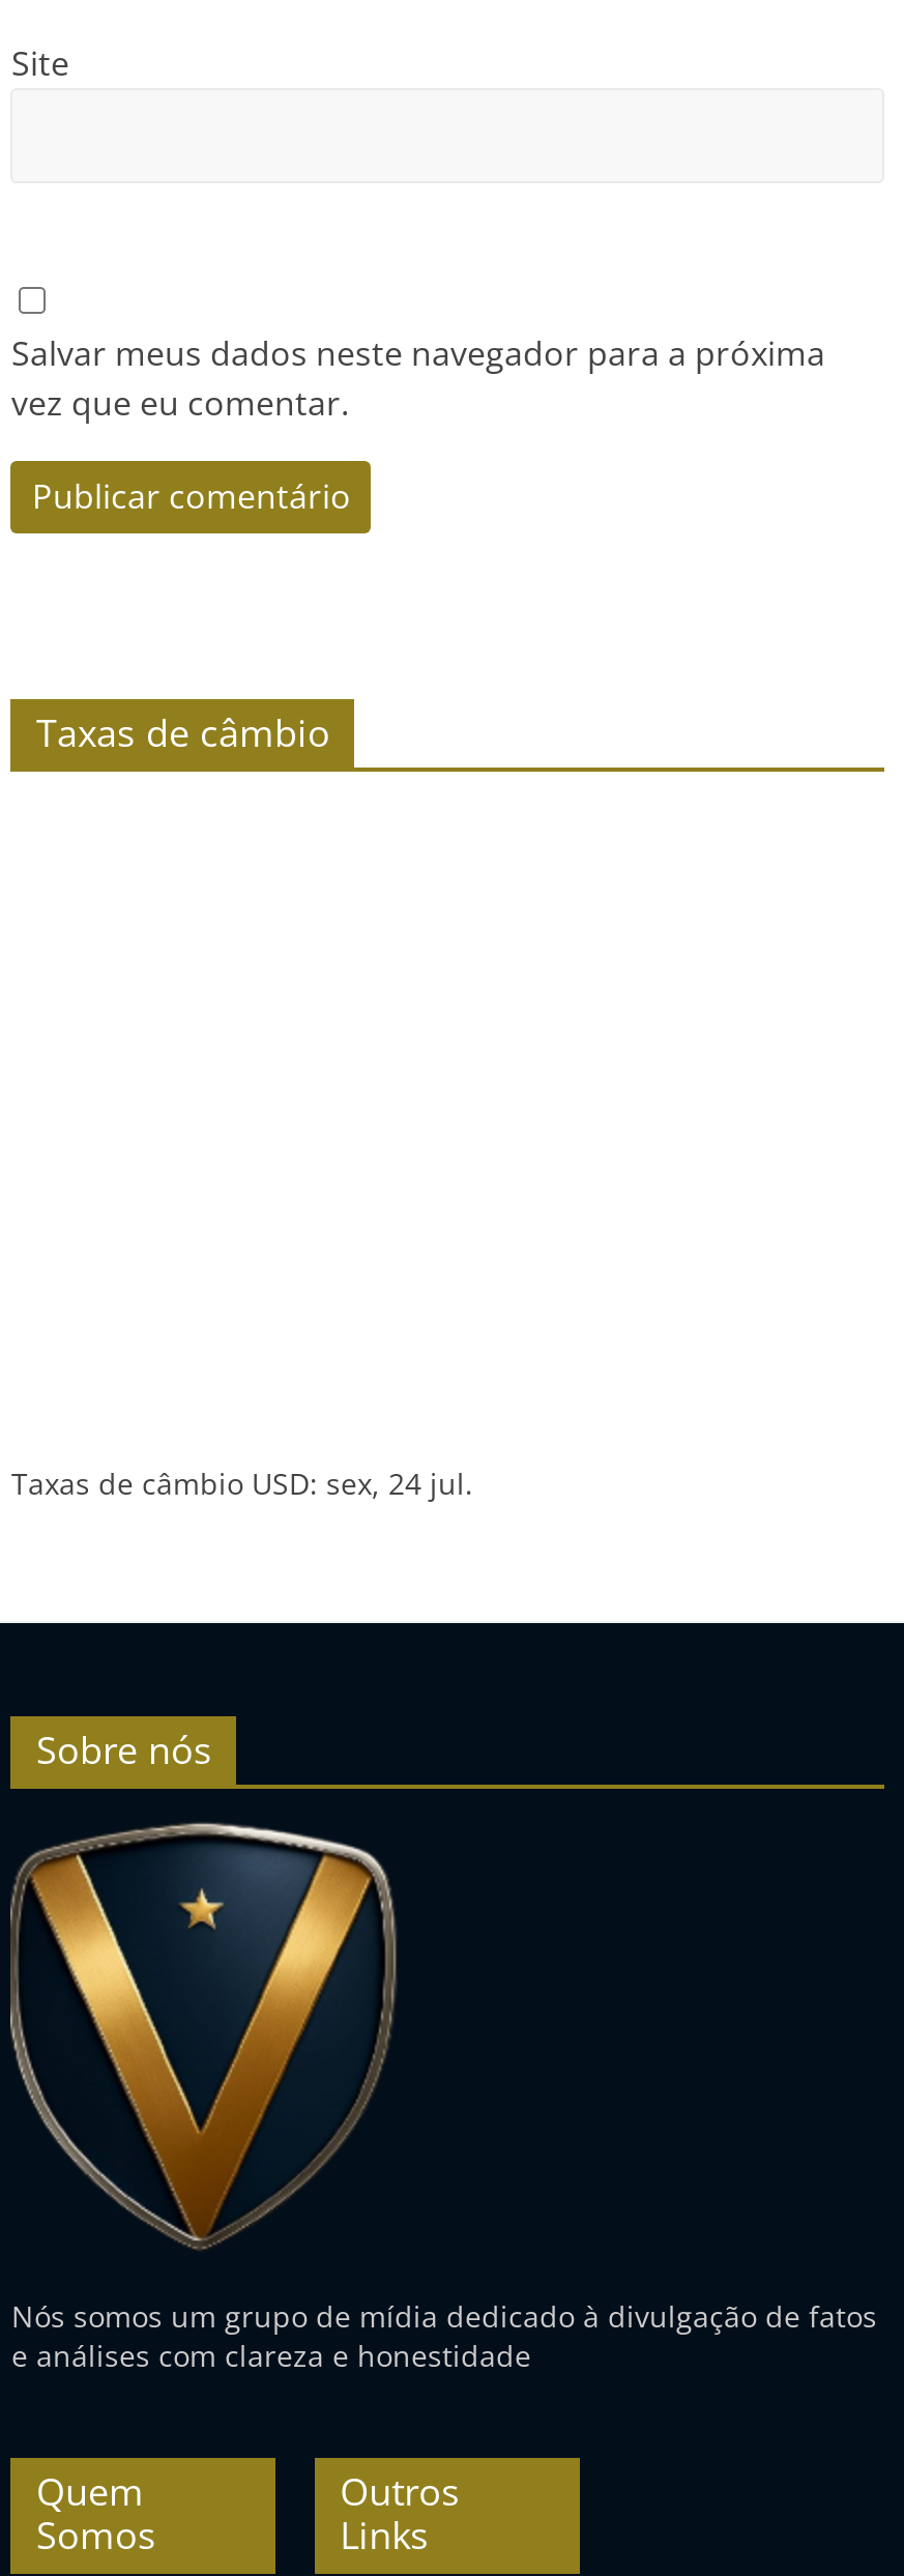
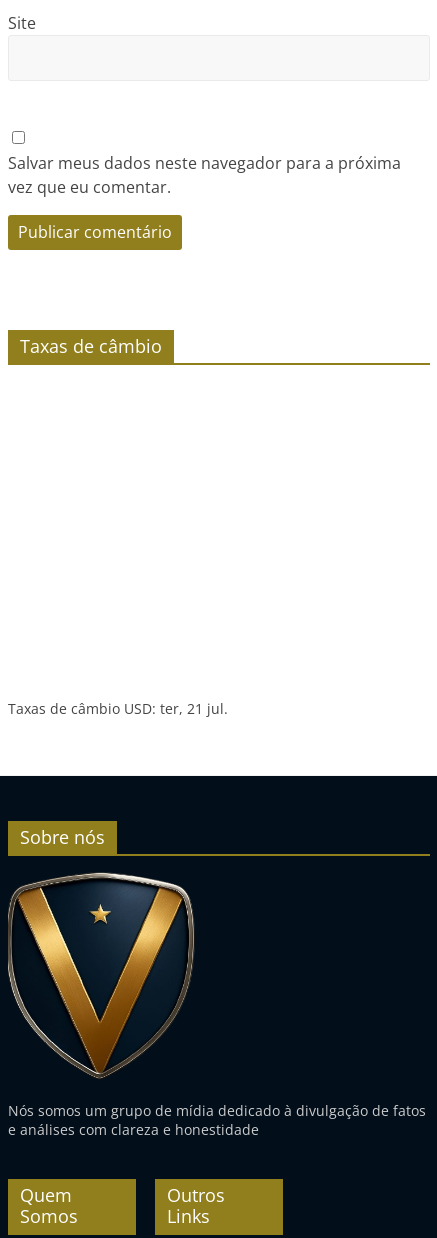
- Taxas de câmbio USD: sex, 24 jul.
+ Taxas de câmbio USD: ter, 21 jul.
